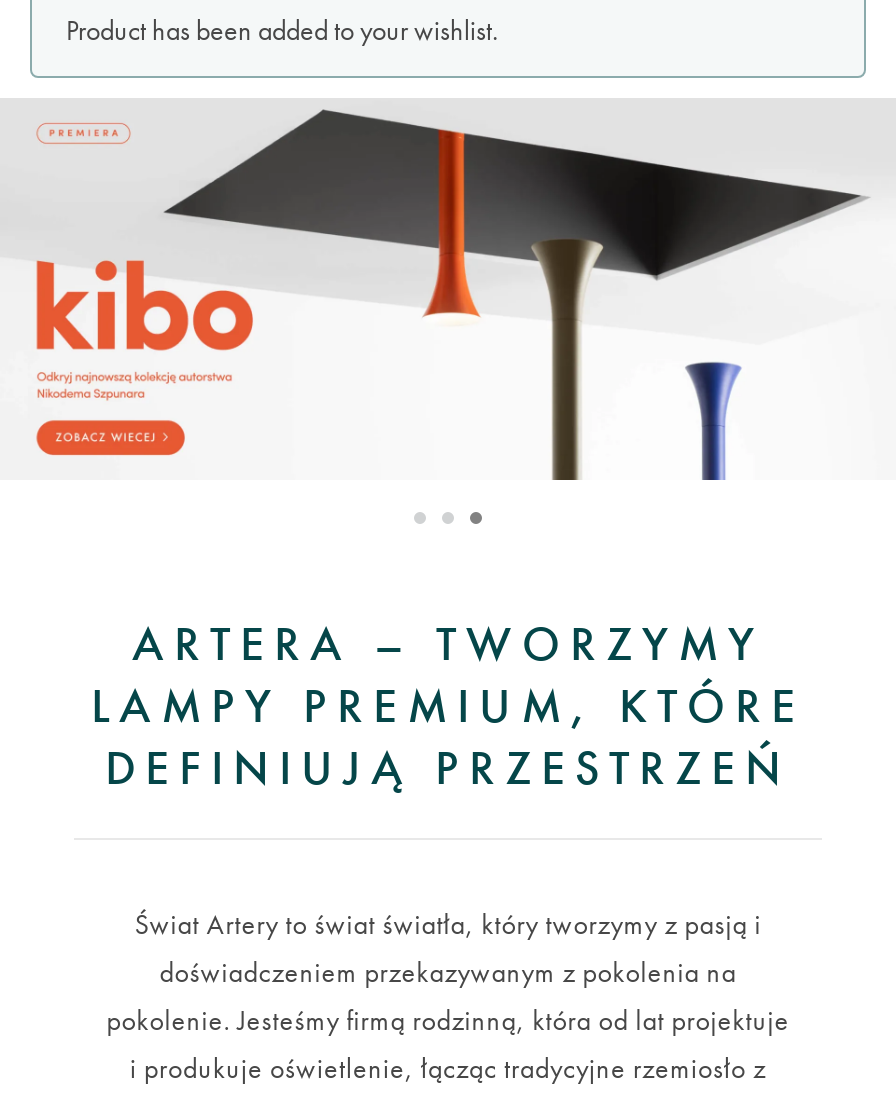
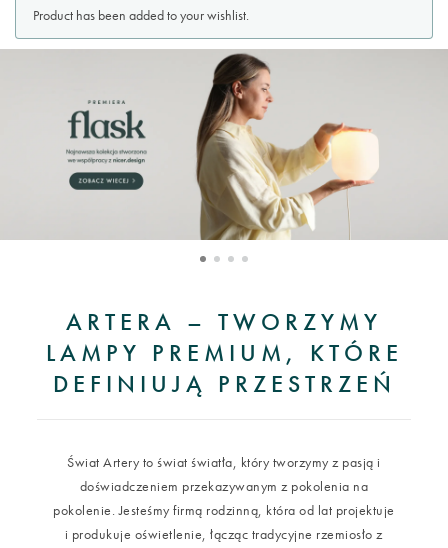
- [image]
+ [image]
